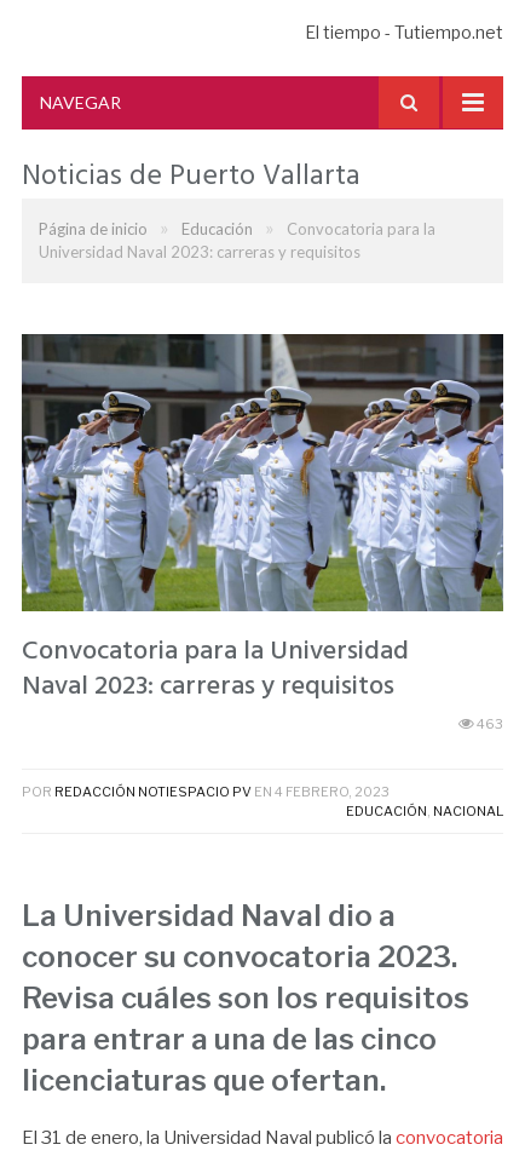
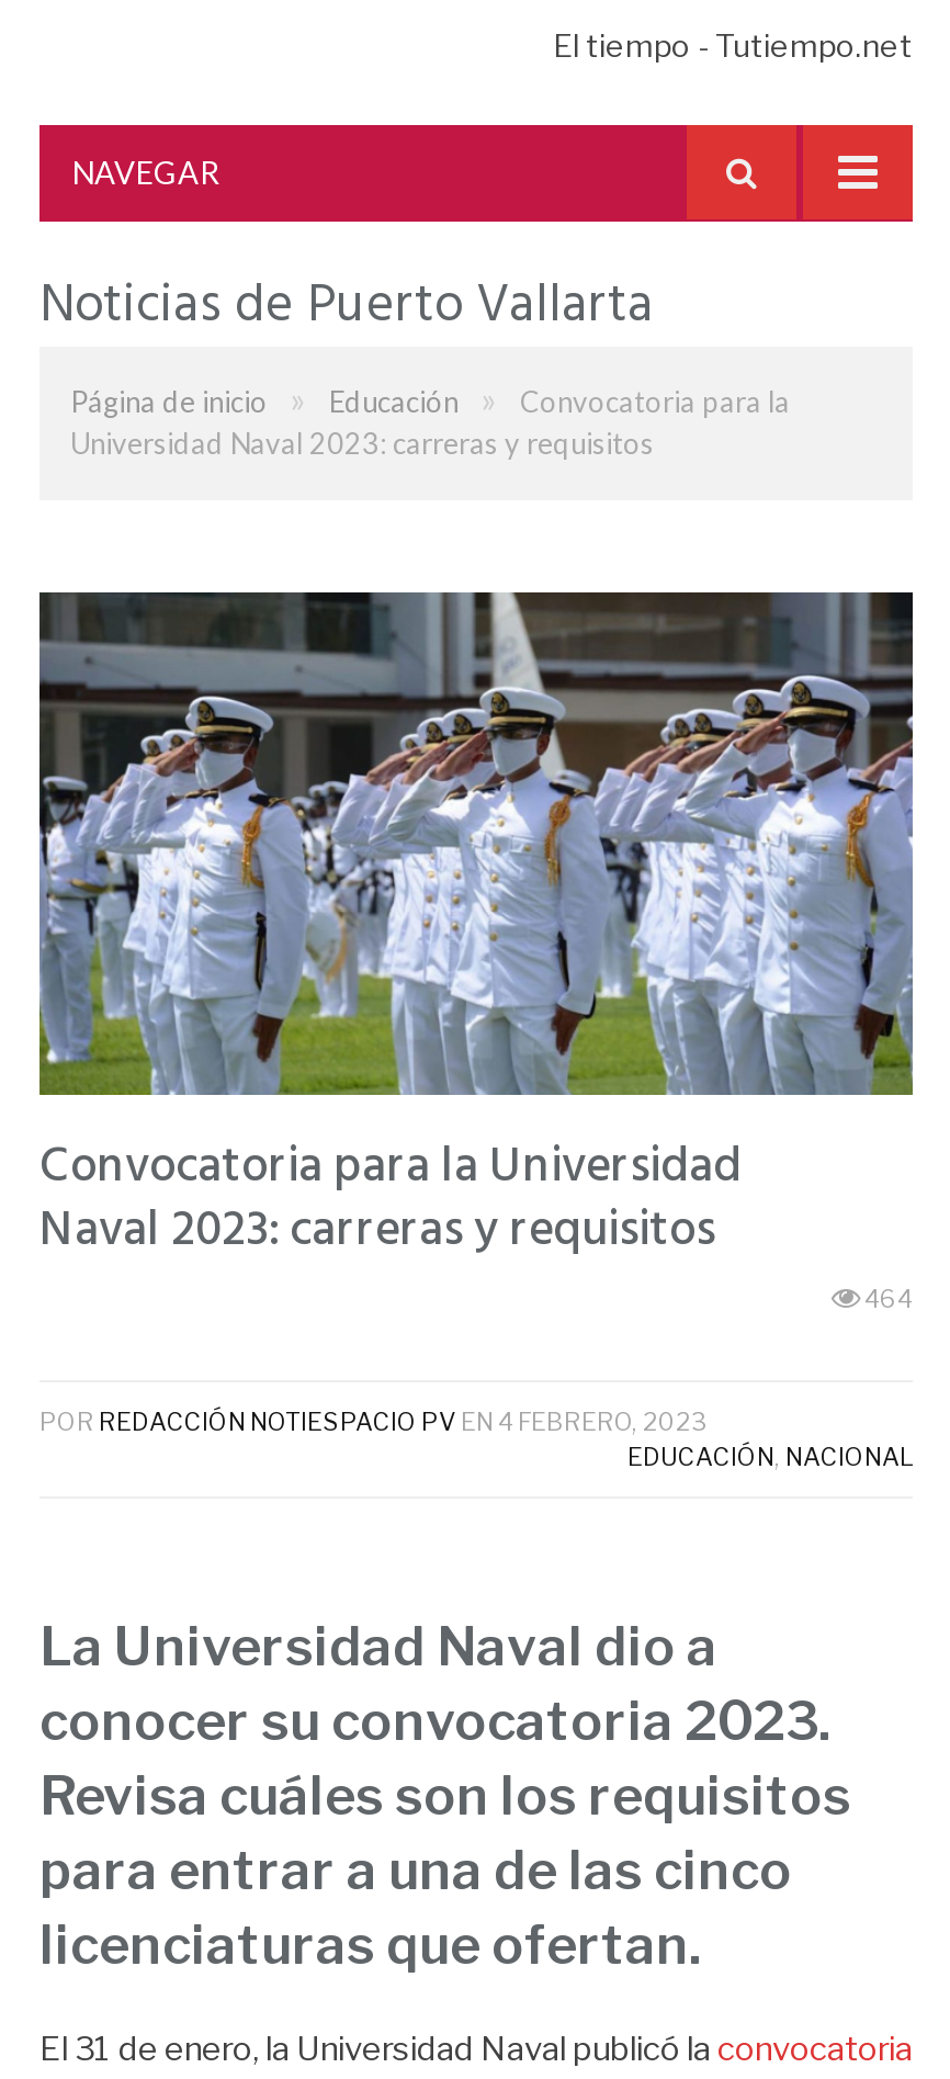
- 463
+ 464
